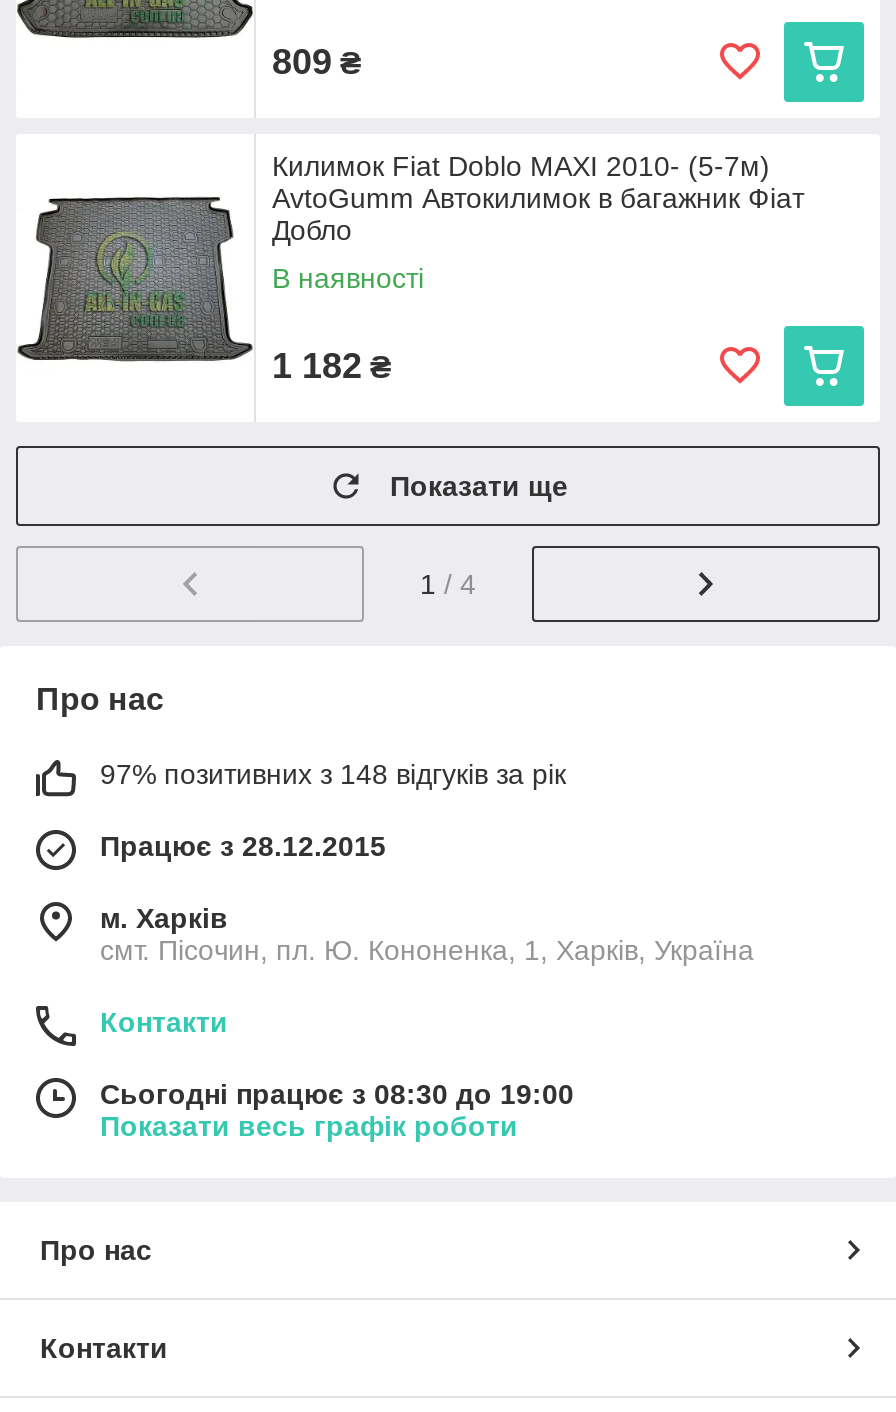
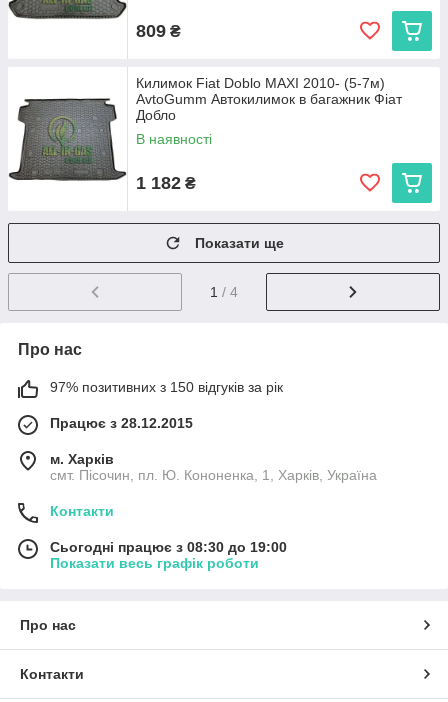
- 97% позитивних з 148 відгуків за рік
+ 97% позитивних з 150 відгуків за рік
